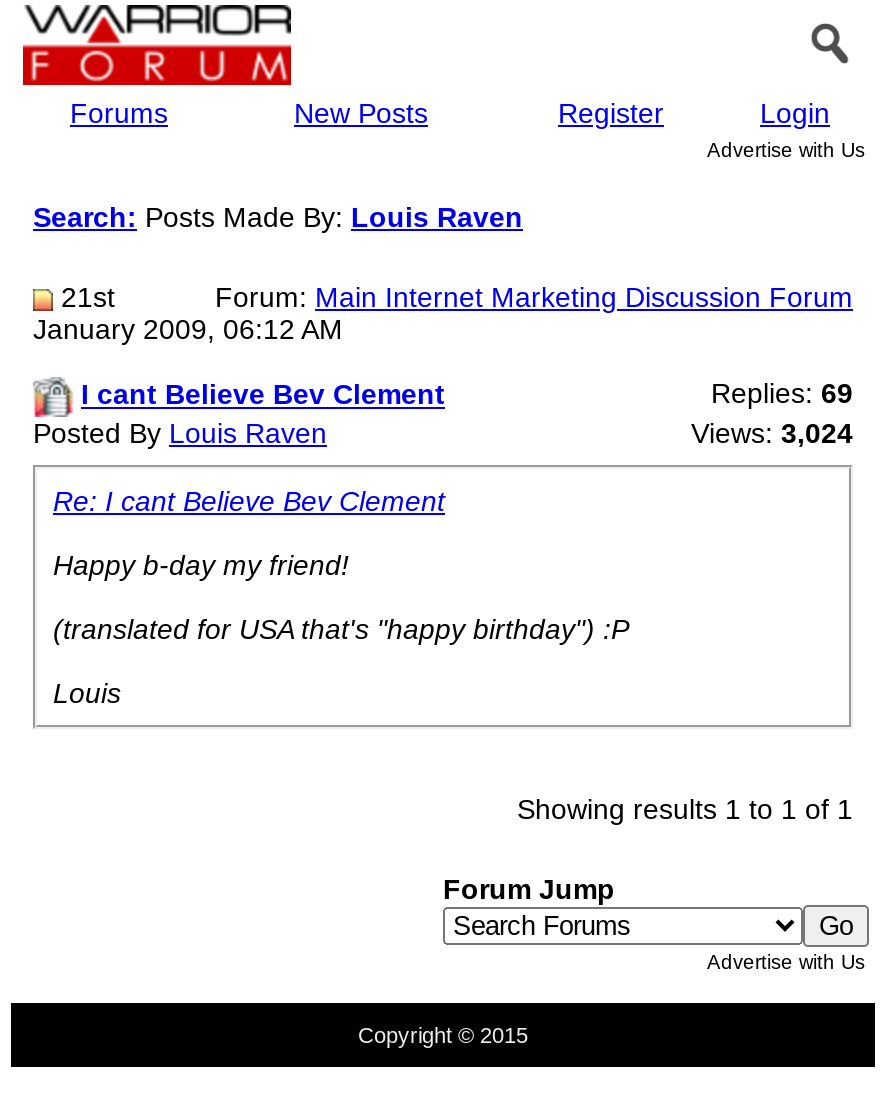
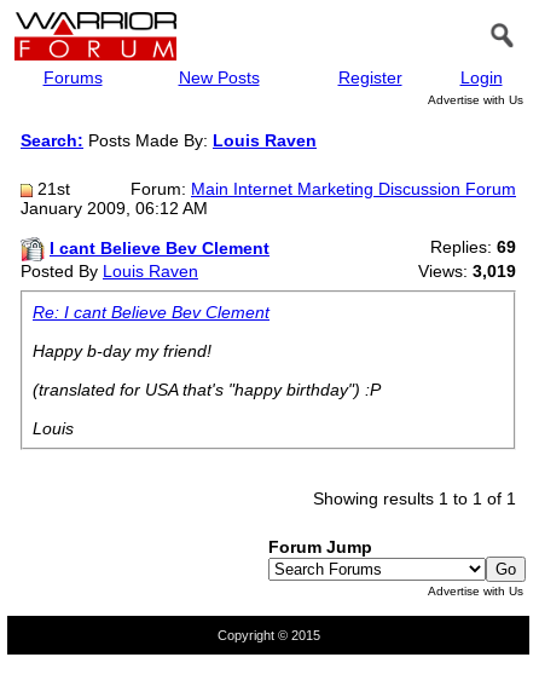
- Views: 3,024
+ Views: 3,019
